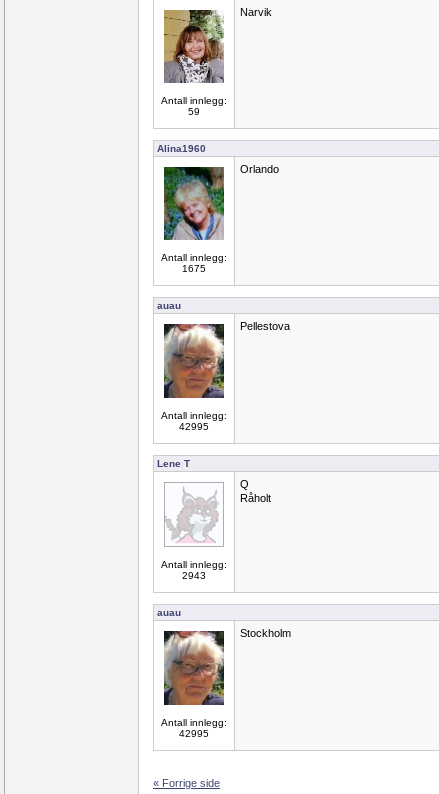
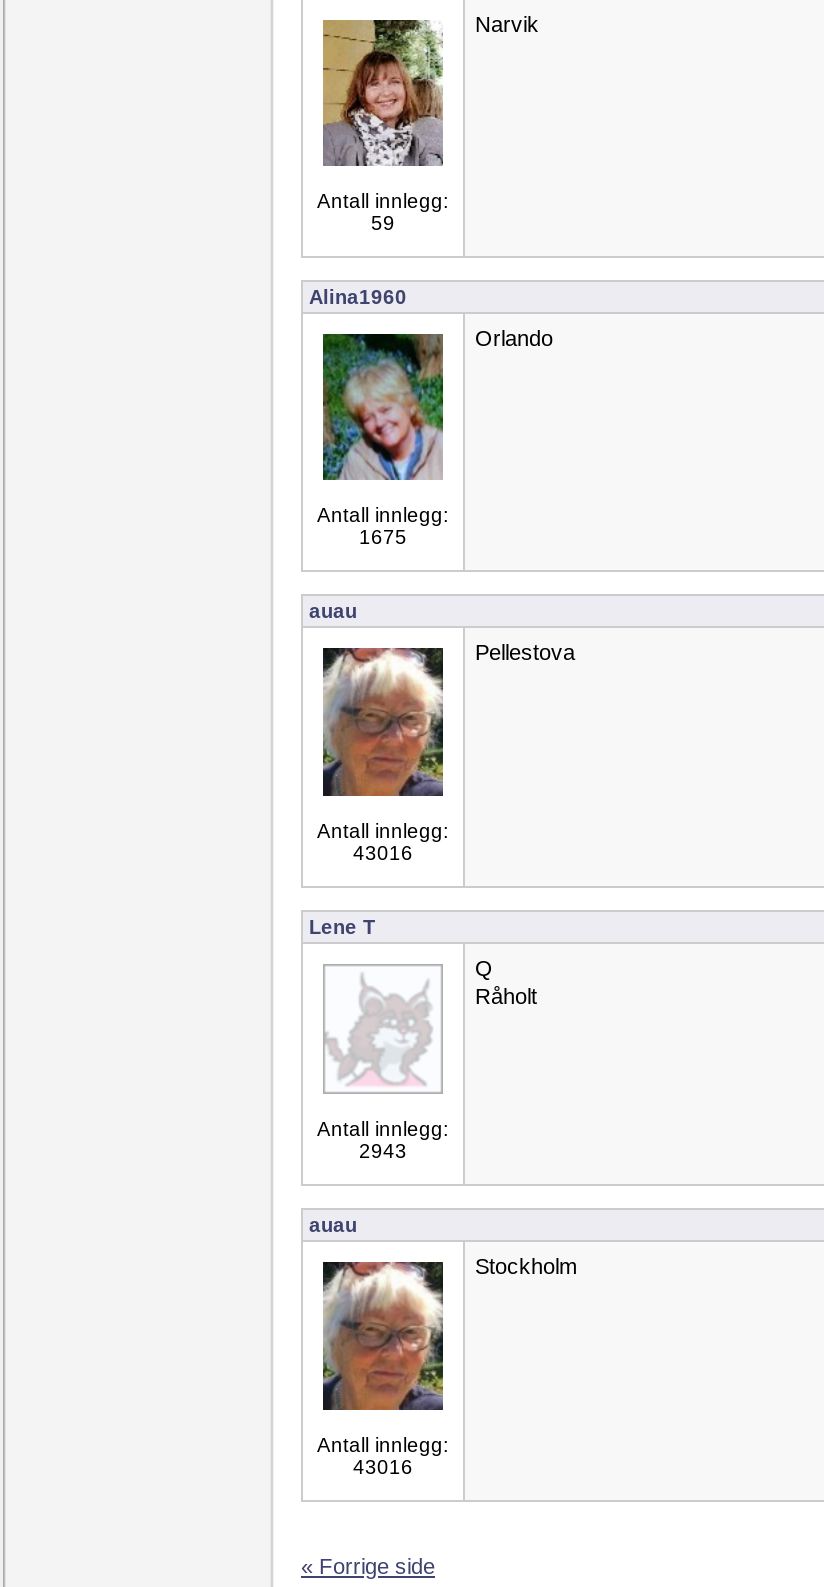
- 42995
+ 43016

- 42995
+ 43016
